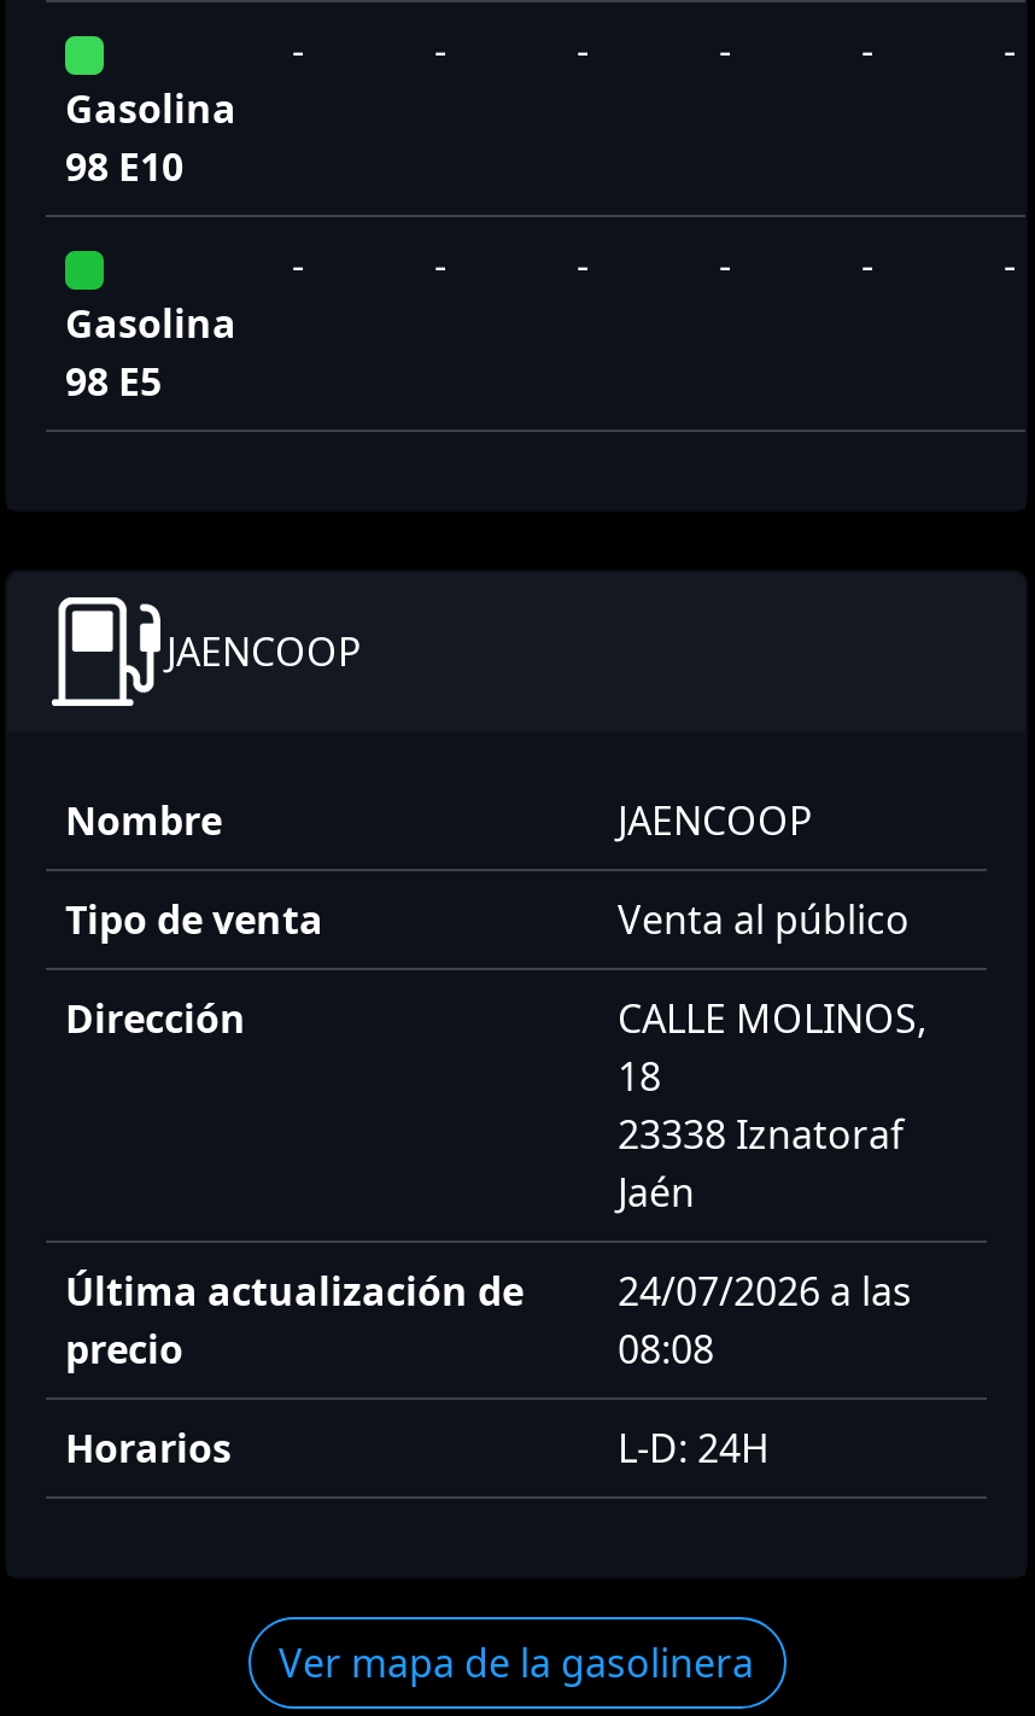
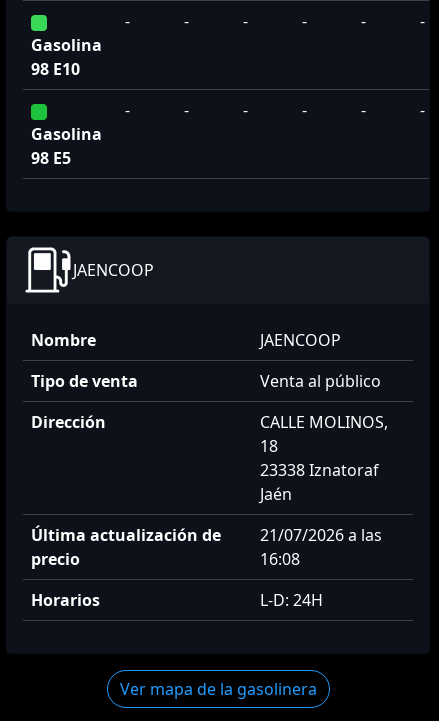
- Última actualización de 24/07/2026 a las
+ Última actualización de 21/07/2026 a las

- 08:08
+ 16:08
